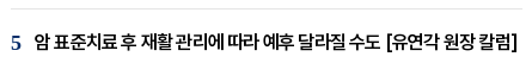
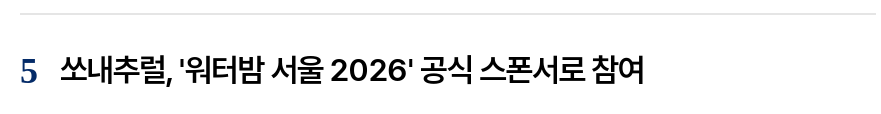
- 암 표준치료 후 재활 관리에 따라 예후 달라질 수도 [유연각 원장 칼럼]
+ 쏘내추럴, '워터밤 서울 2026' 공식 스폰서로 참여
